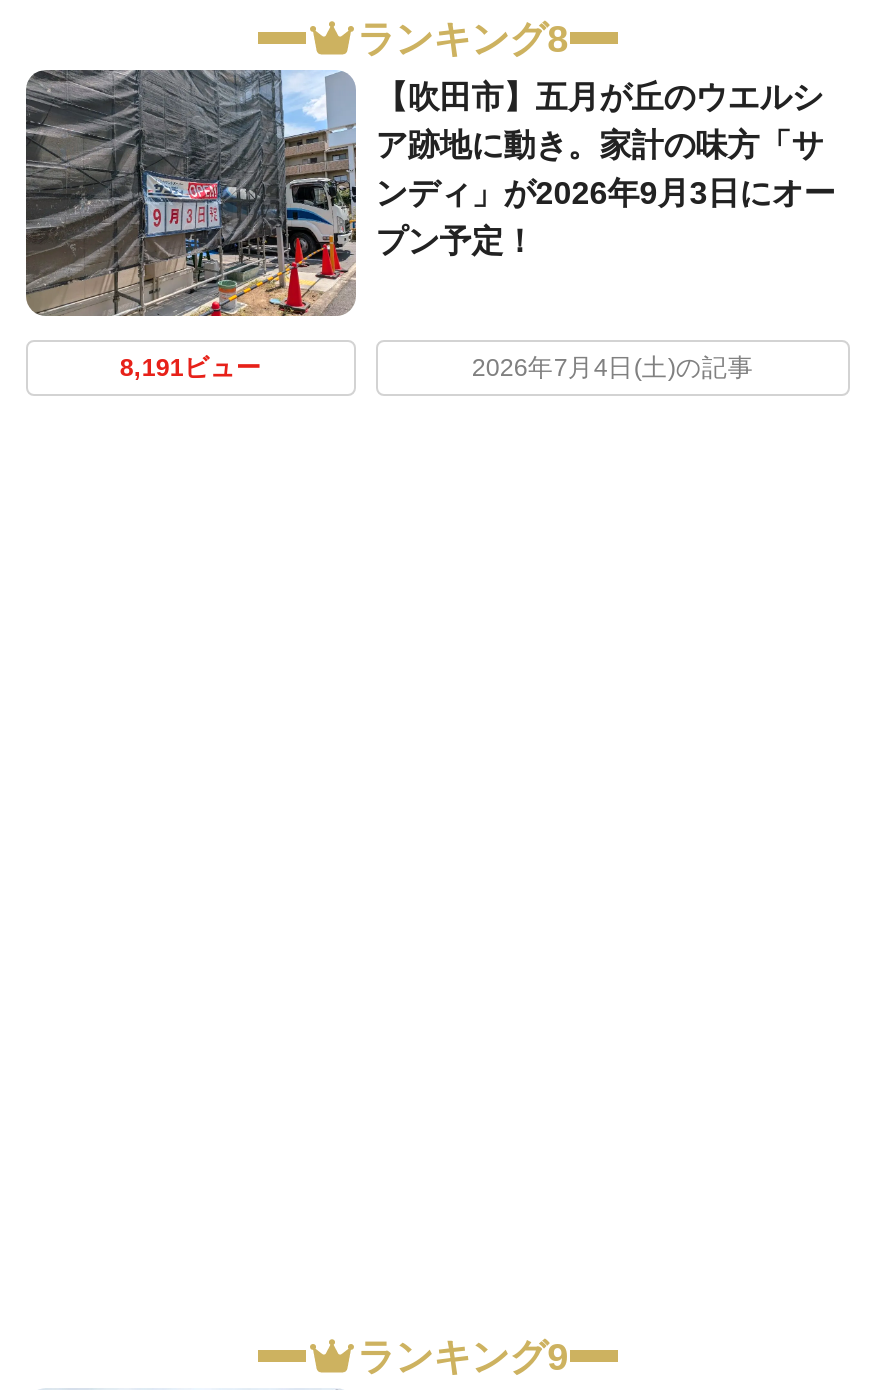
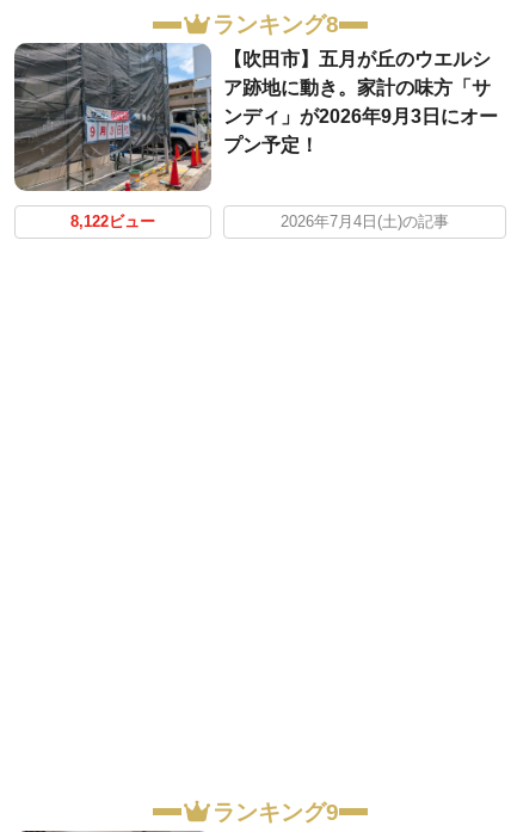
- 8,191ビュー
+ 8,122ビュー
